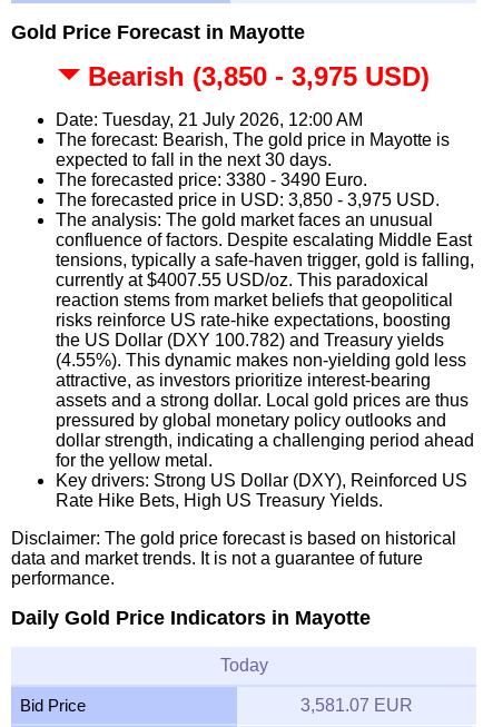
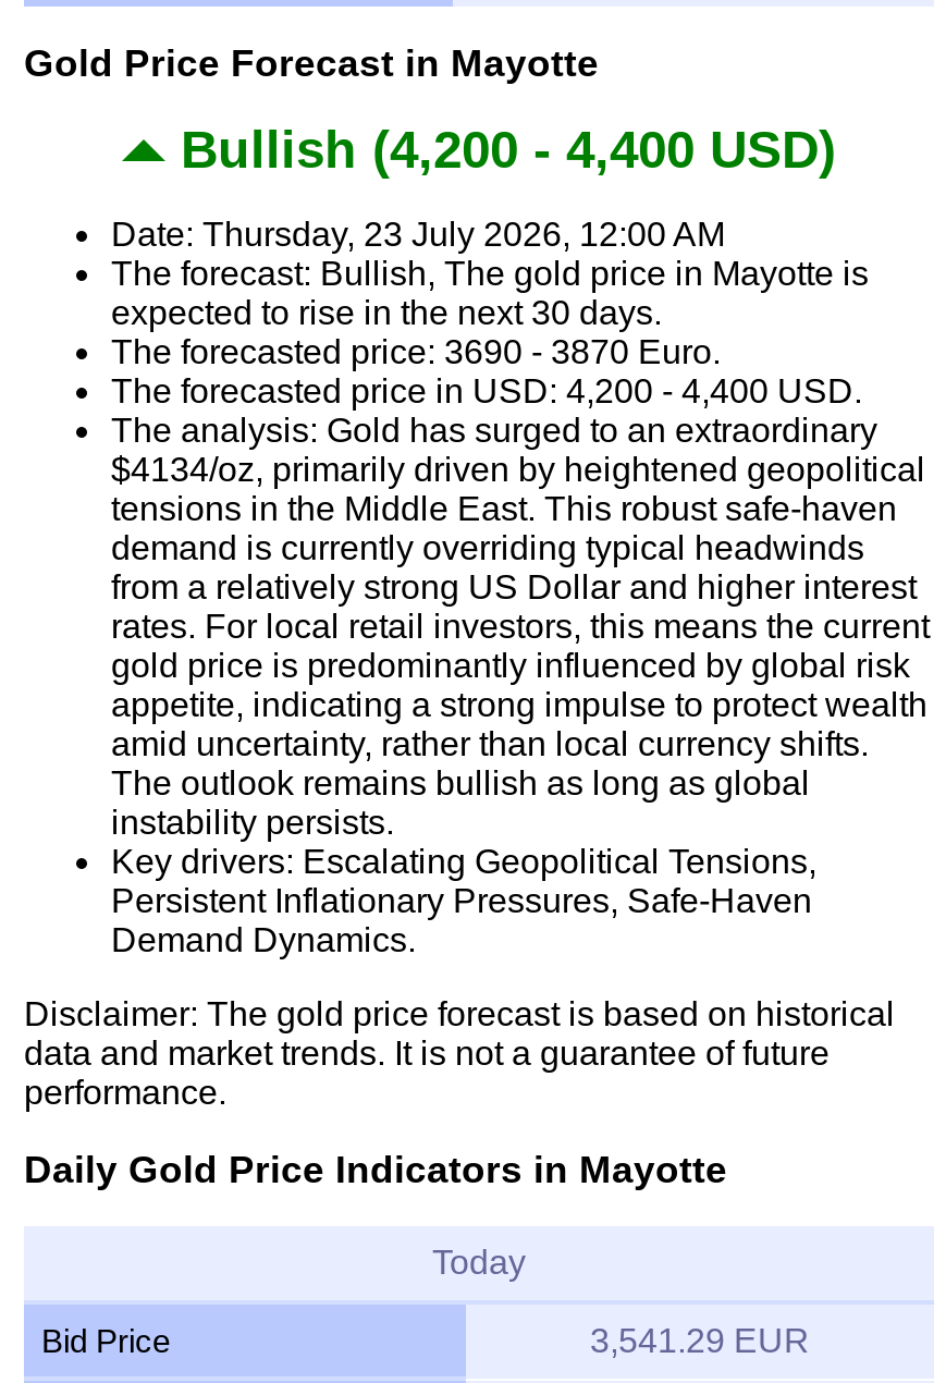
- Bearish (3,850 - 3,975 USD)
+ Bullish (4,200 - 4,400 USD)

- Date: Tuesday, 21 July 2026, 12:00 AM
- The forecast: Bearish, The gold price in Mayotte is
- expected to fall in the next 30 days.
- The forecasted price: 3380 - 3490 Euro.
- The forecasted price in USD: 3,850 - 3,975 USD.
- The analysis: The gold market faces an unusual
- confluence of factors. Despite escalating Middle East
- tensions, typically a safe-haven trigger, gold is falling,
- currently at $4007.55 USD/oz. This paradoxical
- reaction stems from market beliefs that geopolitical
- risks reinforce US rate-hike expectations, boosting
- the US Dollar (DXY 100.782) and Treasury yields
- (4.55%). This dynamic makes non-yielding gold less
- attractive, as investors prioritize interest-bearing
- assets and a strong dollar. Local gold prices are thus
- pressured by global monetary policy outlooks and
- dollar strength, indicating a challenging period ahead
- for the yellow metal.
- Key drivers: Strong US Dollar (DXY), Reinforced US
- Rate Hike Bets, High US Treasury Yields.
+ Date: Thursday, 23 July 2026, 12:00 AM
+ The forecast: Bullish, The gold price in Mayotte is
+ expected to rise in the next 30 days.
+ The forecasted price: 3690 - 3870 Euro.
+ The forecasted price in USD: 4,200 - 4,400 USD.
+ The analysis: Gold has surged to an extraordinary
+ $4134/oz, primarily driven by heightened geopolitical
+ tensions in the Middle East. This robust safe-haven
+ demand is currently overriding typical headwinds
+ from a relatively strong US Dollar and higher interest
+ rates. For local retail investors, this means the current
+ gold price is predominantly influenced by global risk
+ appetite, indicating a strong impulse to protect wealth
+ amid uncertainty, rather than local currency shifts.
+ The outlook remains bullish as long as global
+ instability persists.
+ Key drivers: Escalating Geopolitical Tensions,
+ Persistent Inflationary Pressures, Safe-Haven
+ Demand Dynamics.

- 3,581.07 EUR
+ 3,541.29 EUR
